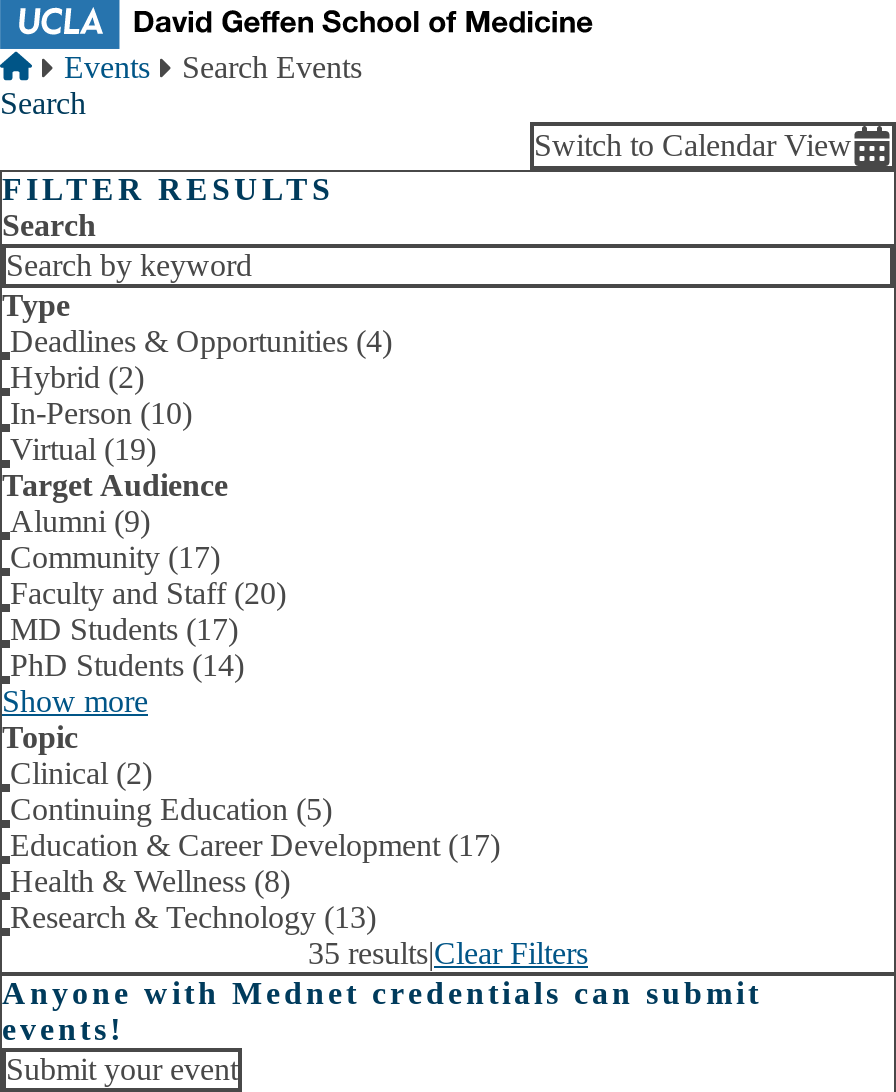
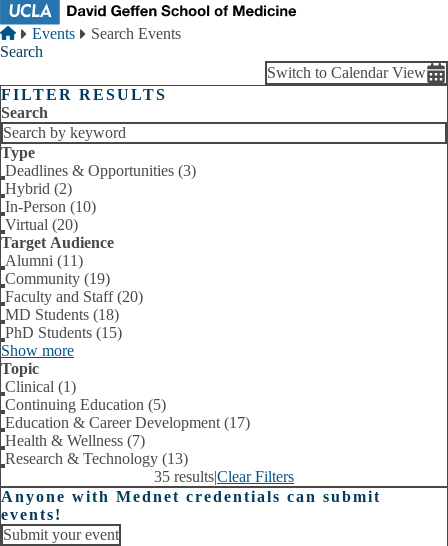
- Deadlines & Opportunities (4)
+ Deadlines & Opportunities (3)

- Virtual (19)
+ Virtual (20)

- Alumni (9)
+ Alumni (11)

- Community (17)
+ Community (19)

- MD Students (17)
+ MD Students (18)

- PhD Students (14)
+ PhD Students (15)

- Clinical (2)
+ Clinical (1)

- Health & Wellness (8)
+ Health & Wellness (7)
